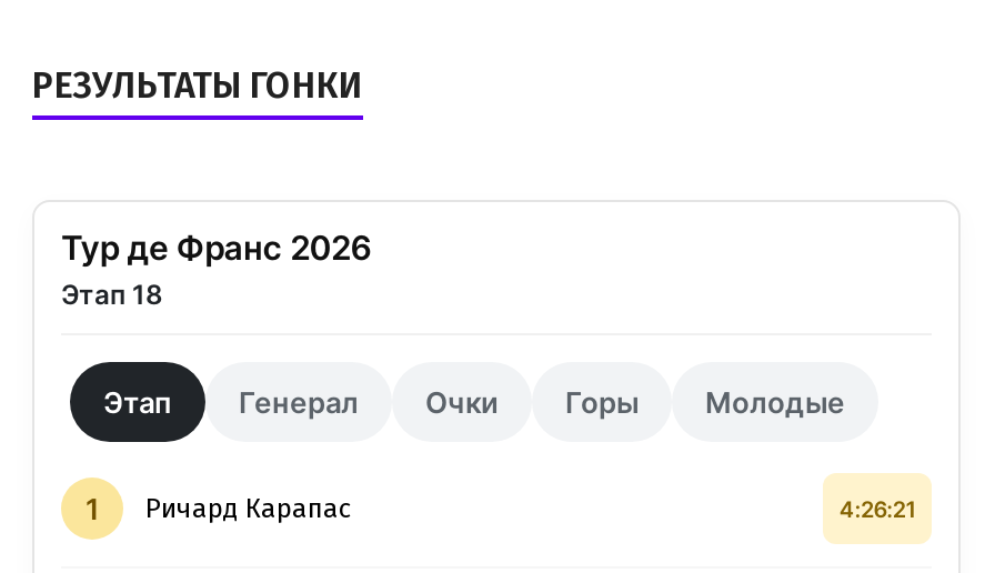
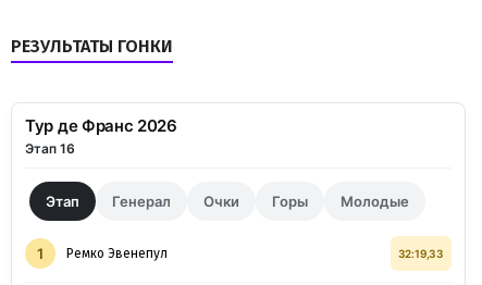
- Этап 18
+ Этап 16

- Ричард Карапас
- 4:26:21
+ Ремко Эвенепул
+ 32:19,33
